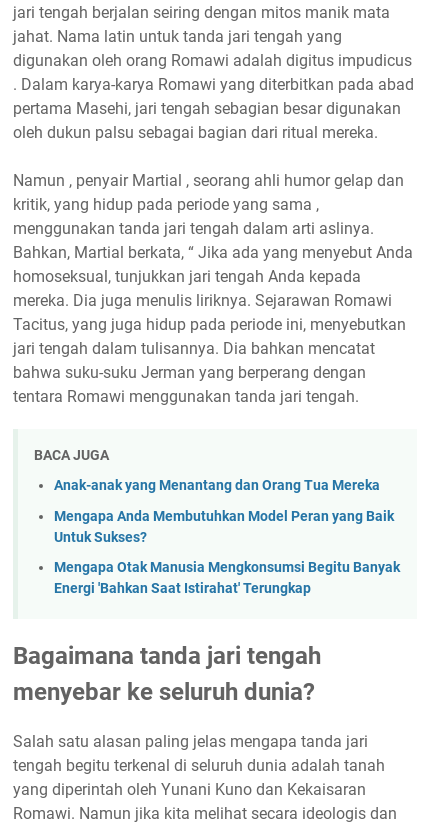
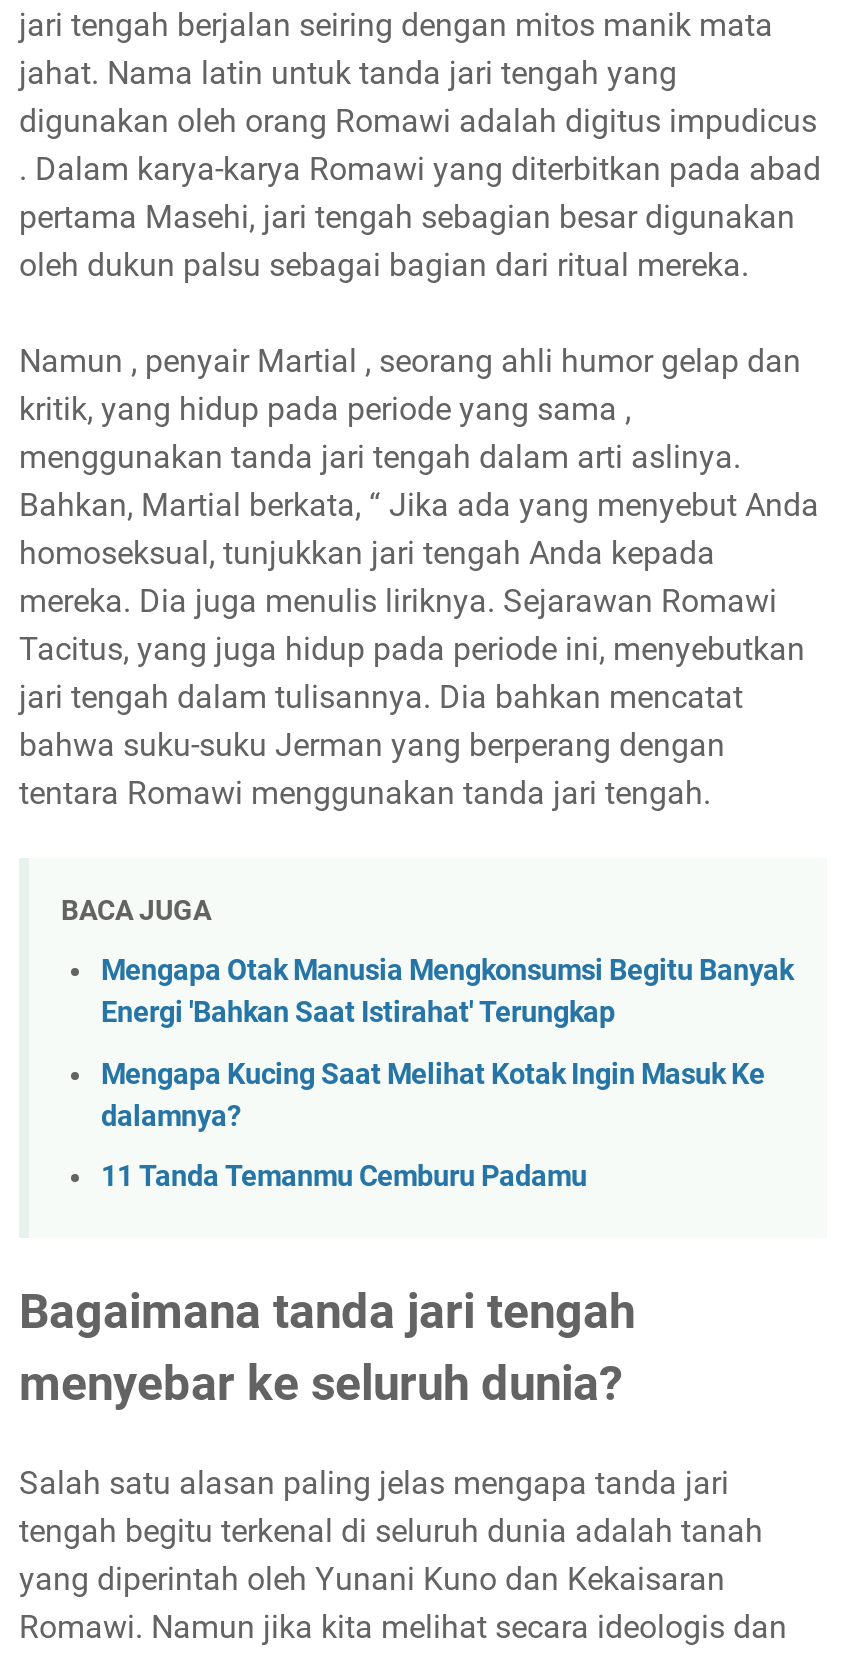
- Anak-anak yang Menantang dan Orang Tua Mereka
- Mengapa Anda Membutuhkan Model Peran yang Baik
- Untuk Sukses?

moved up: Mengapa Otak Manusia Mengkonsumsi Begitu Banyak | Energi 'Bahkan Saat Istirahat' Terungkap

+ Mengapa Kucing Saat Melihat Kotak Ingin Masuk Ke
+ dalamnya?
+ 11 Tanda Temanmu Cemburu Padamu
